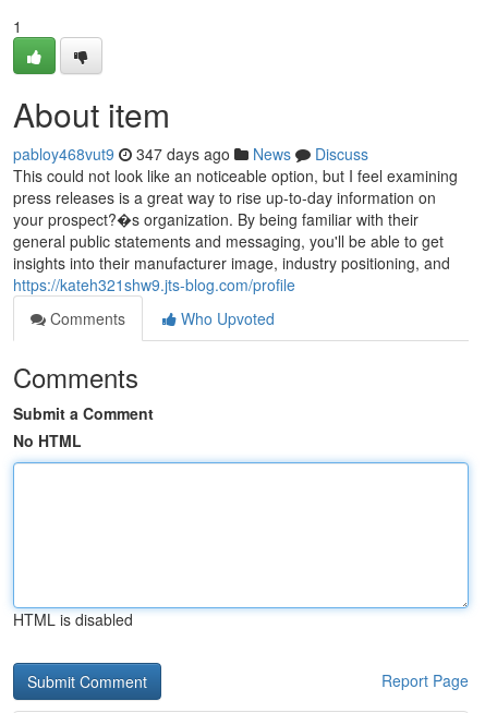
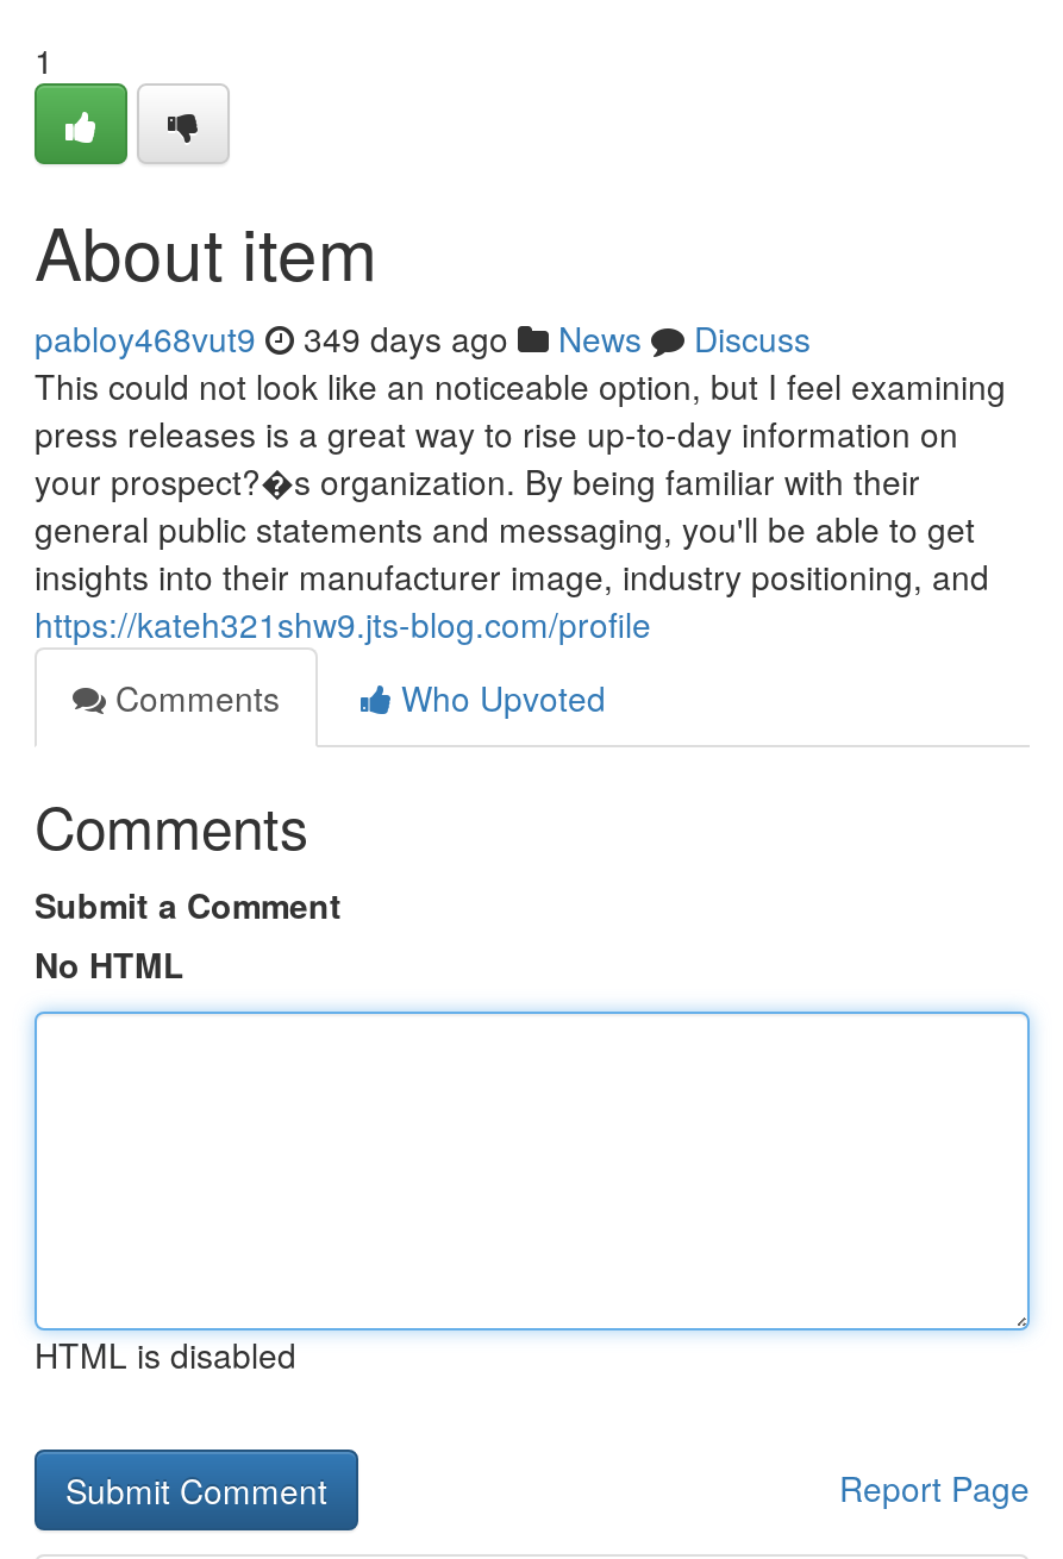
- pabloy468vut9 347 days ago News Discuss
+ pabloy468vut9 349 days ago News Discuss
